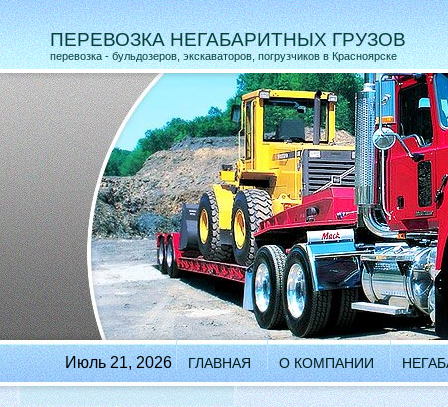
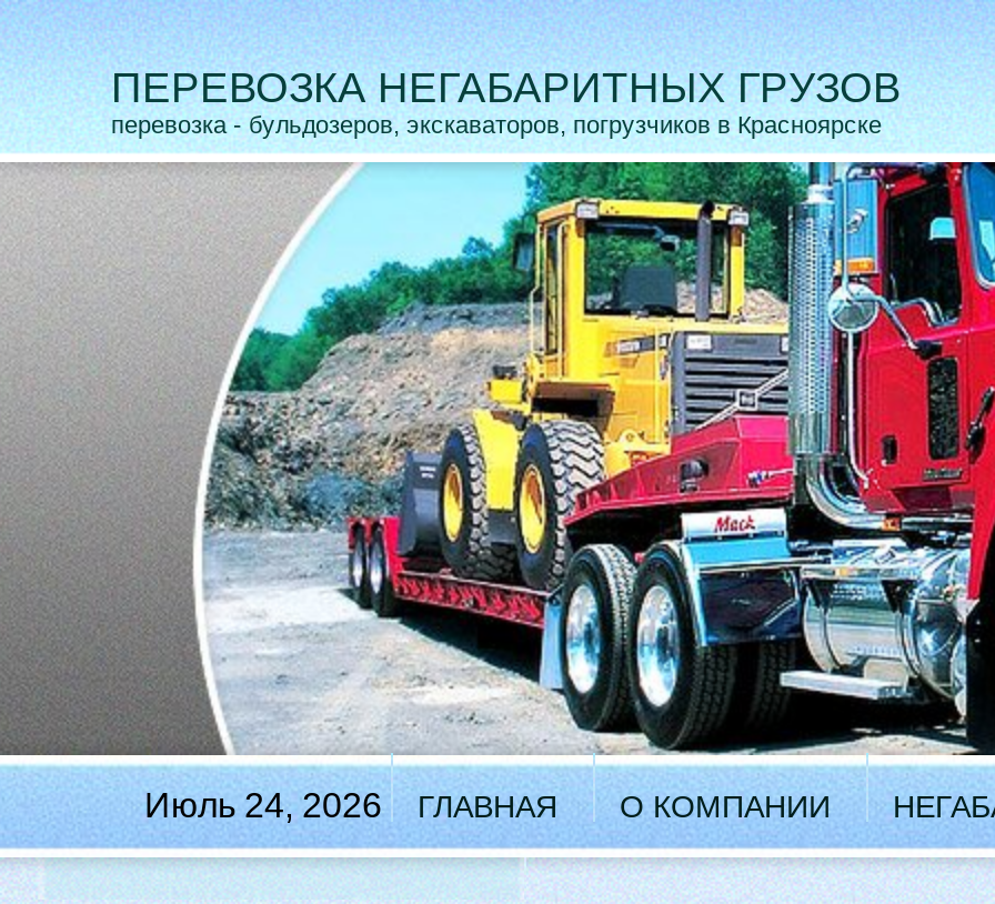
- Июль 21, 2026
+ Июль 24, 2026
